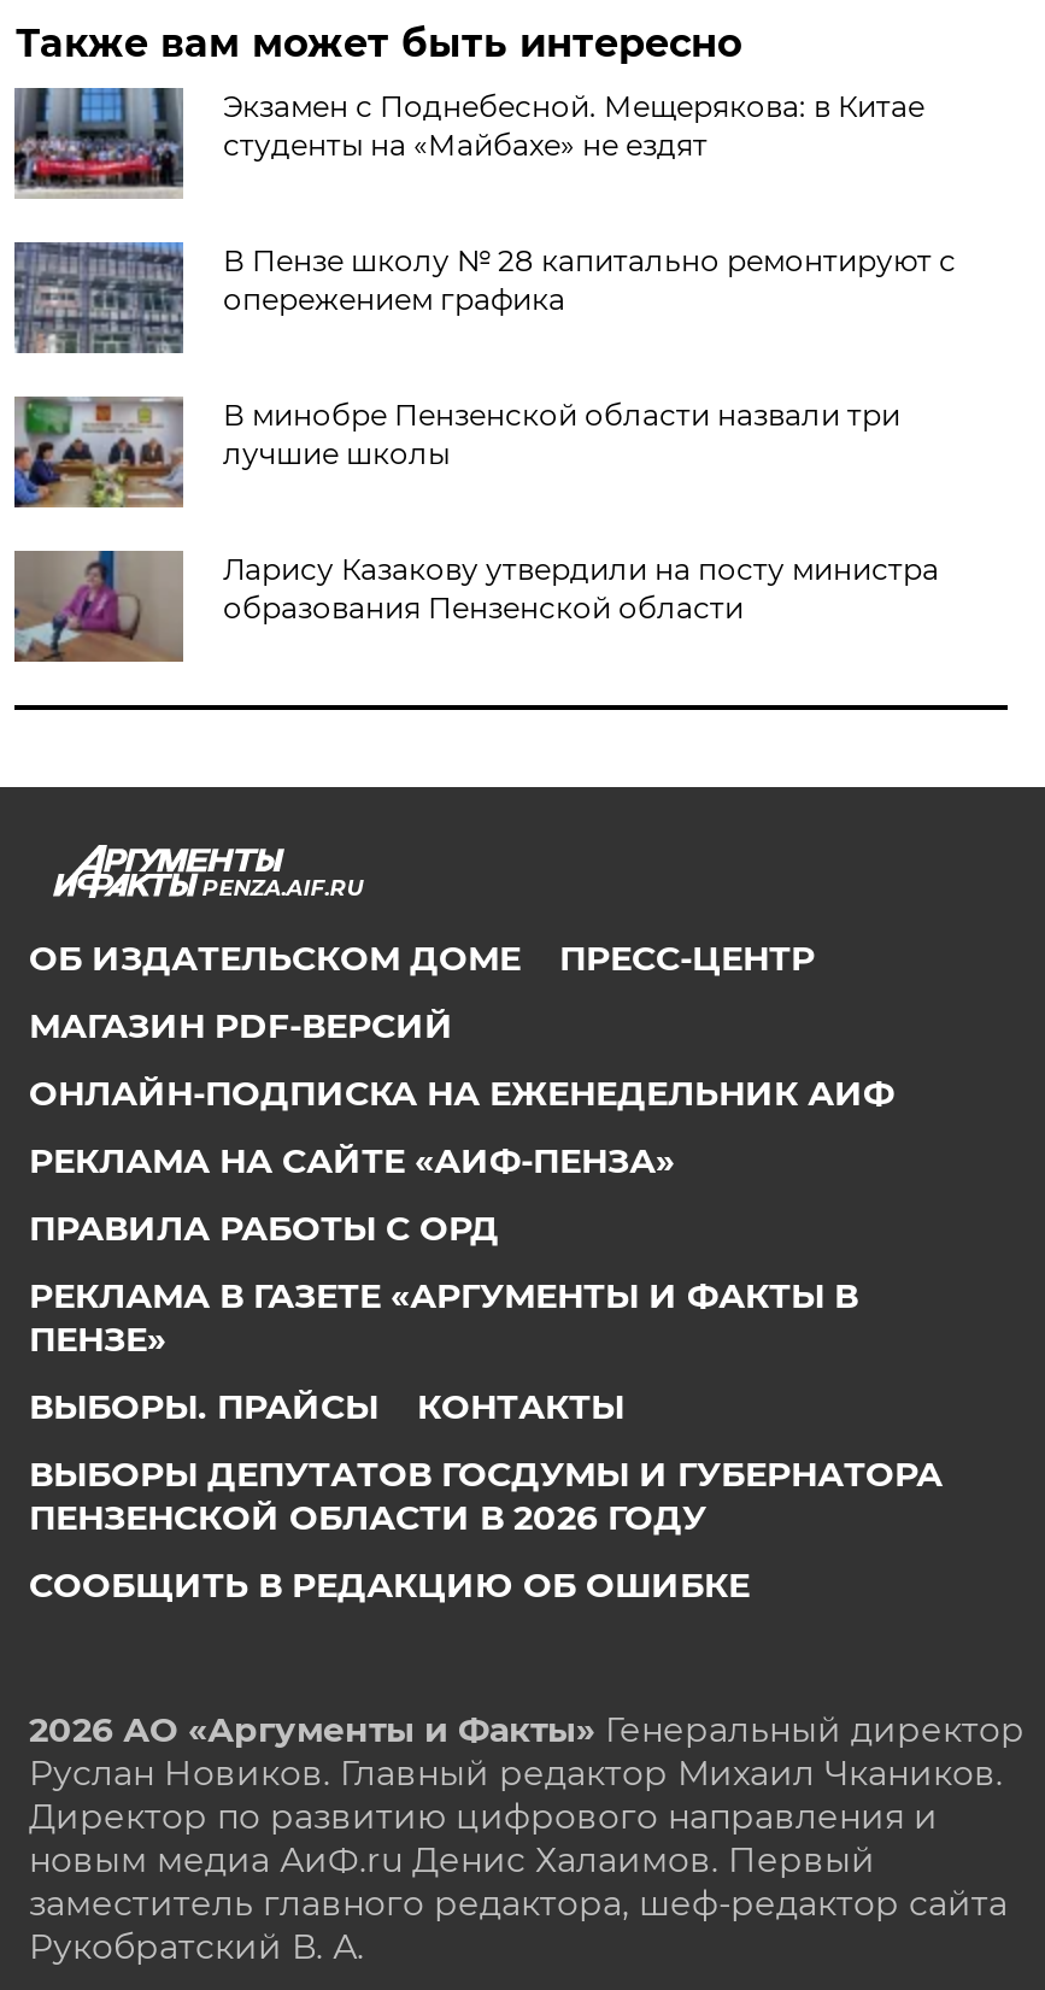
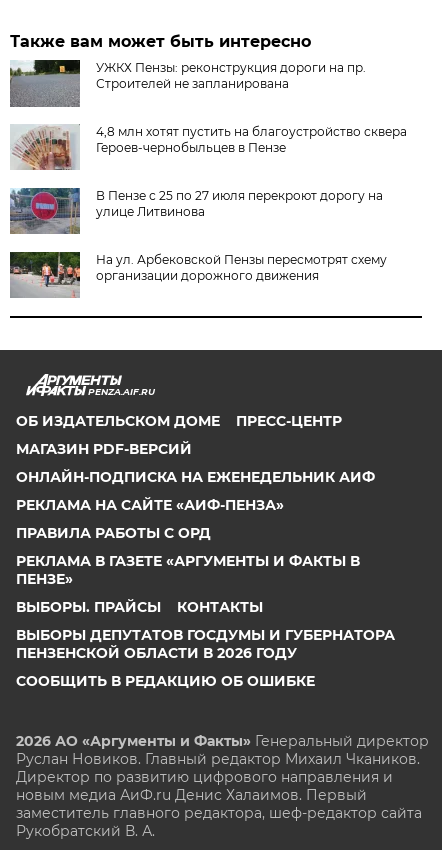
- [image]
- Экзамен с Поднебесной. Мещерякова: в Китае
- студенты на «Майбахе» не ездят
+ [image]
+ УЖКХ Пензы: реконструкция дороги на пр.
+ Строителей не запланирована

- [image]
- В Пензе школу № 28 капитально ремонтируют с
- опережением графика
+ [image]
+ 4,8 млн хотят пустить на благоустройство сквера
+ Героев-чернобыльцев в Пензе

- [image]
- В минобре Пензенской области назвали три
- лучшие школы
+ [image]
+ В Пензе с 25 по 27 июля перекроют дорогу на
+ улице Литвинова

- [image]
- Ларису Казакову утвердили на посту министра
- образования Пензенской области
+ [image]
+ На ул. Арбековской Пензы пересмотрят схему
+ организации дорожного движения
